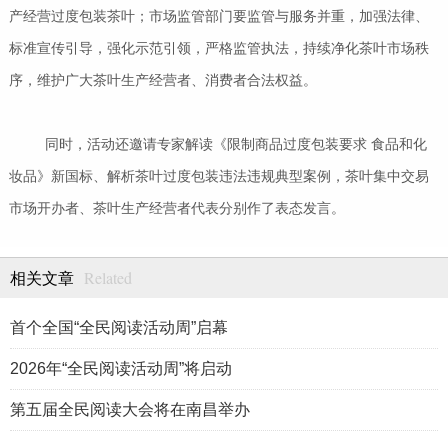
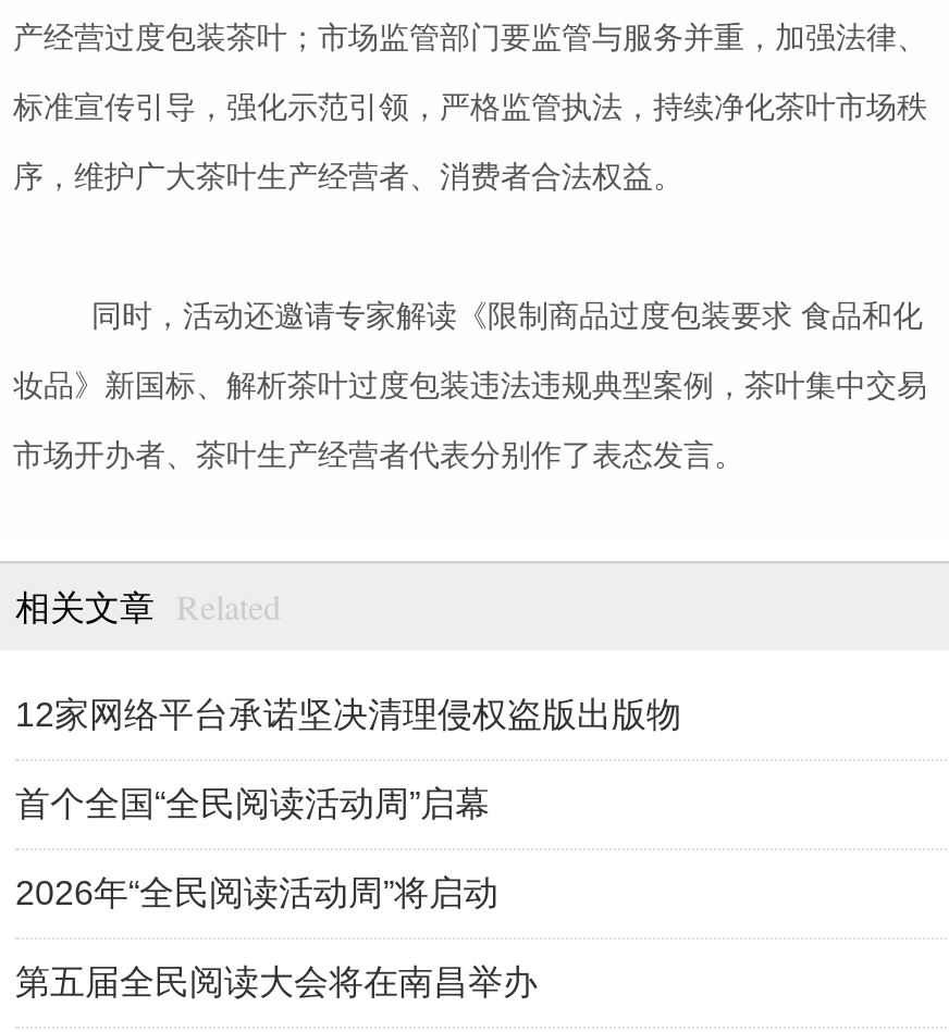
+ 12家网络平台承诺坚决清理侵权盗版出版物
